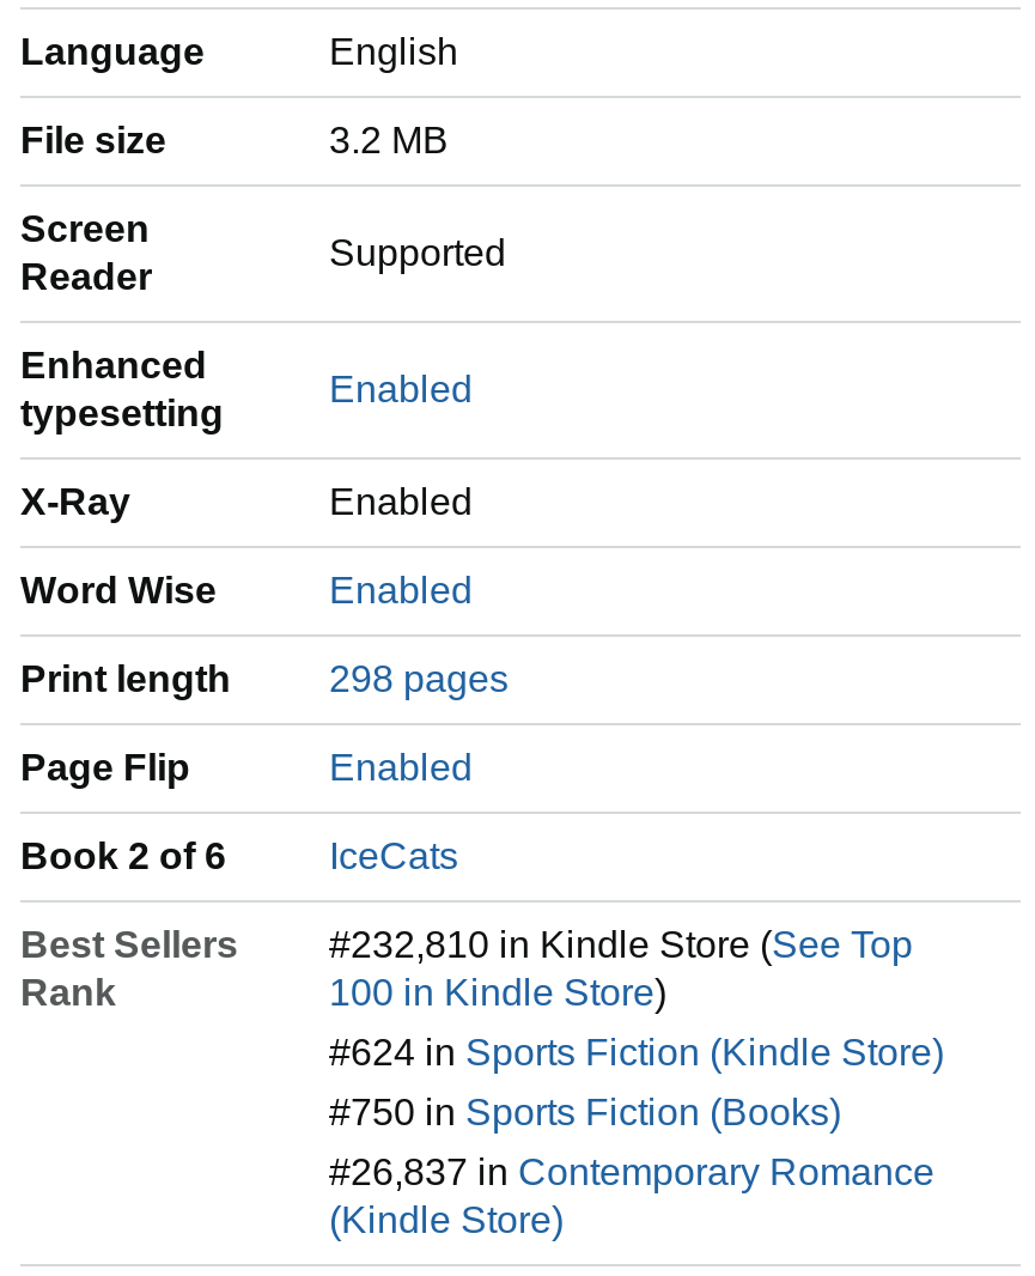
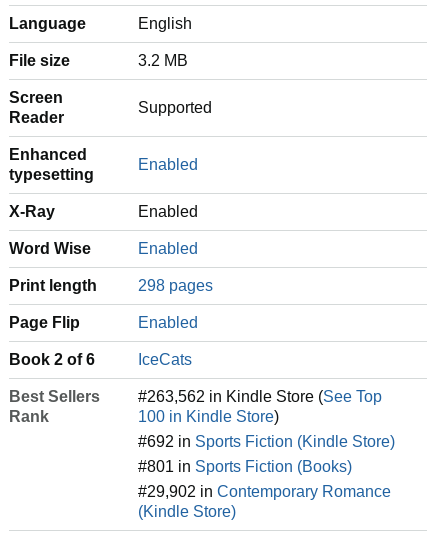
- #232,810 in Kindle Store (See Top
+ #263,562 in Kindle Store (See Top

- #624 in Sports Fiction (Kindle Store)
+ #692 in Sports Fiction (Kindle Store)

- #750 in Sports Fiction (Books)
+ #801 in Sports Fiction (Books)

- #26,837 in Contemporary Romance
+ #29,902 in Contemporary Romance
